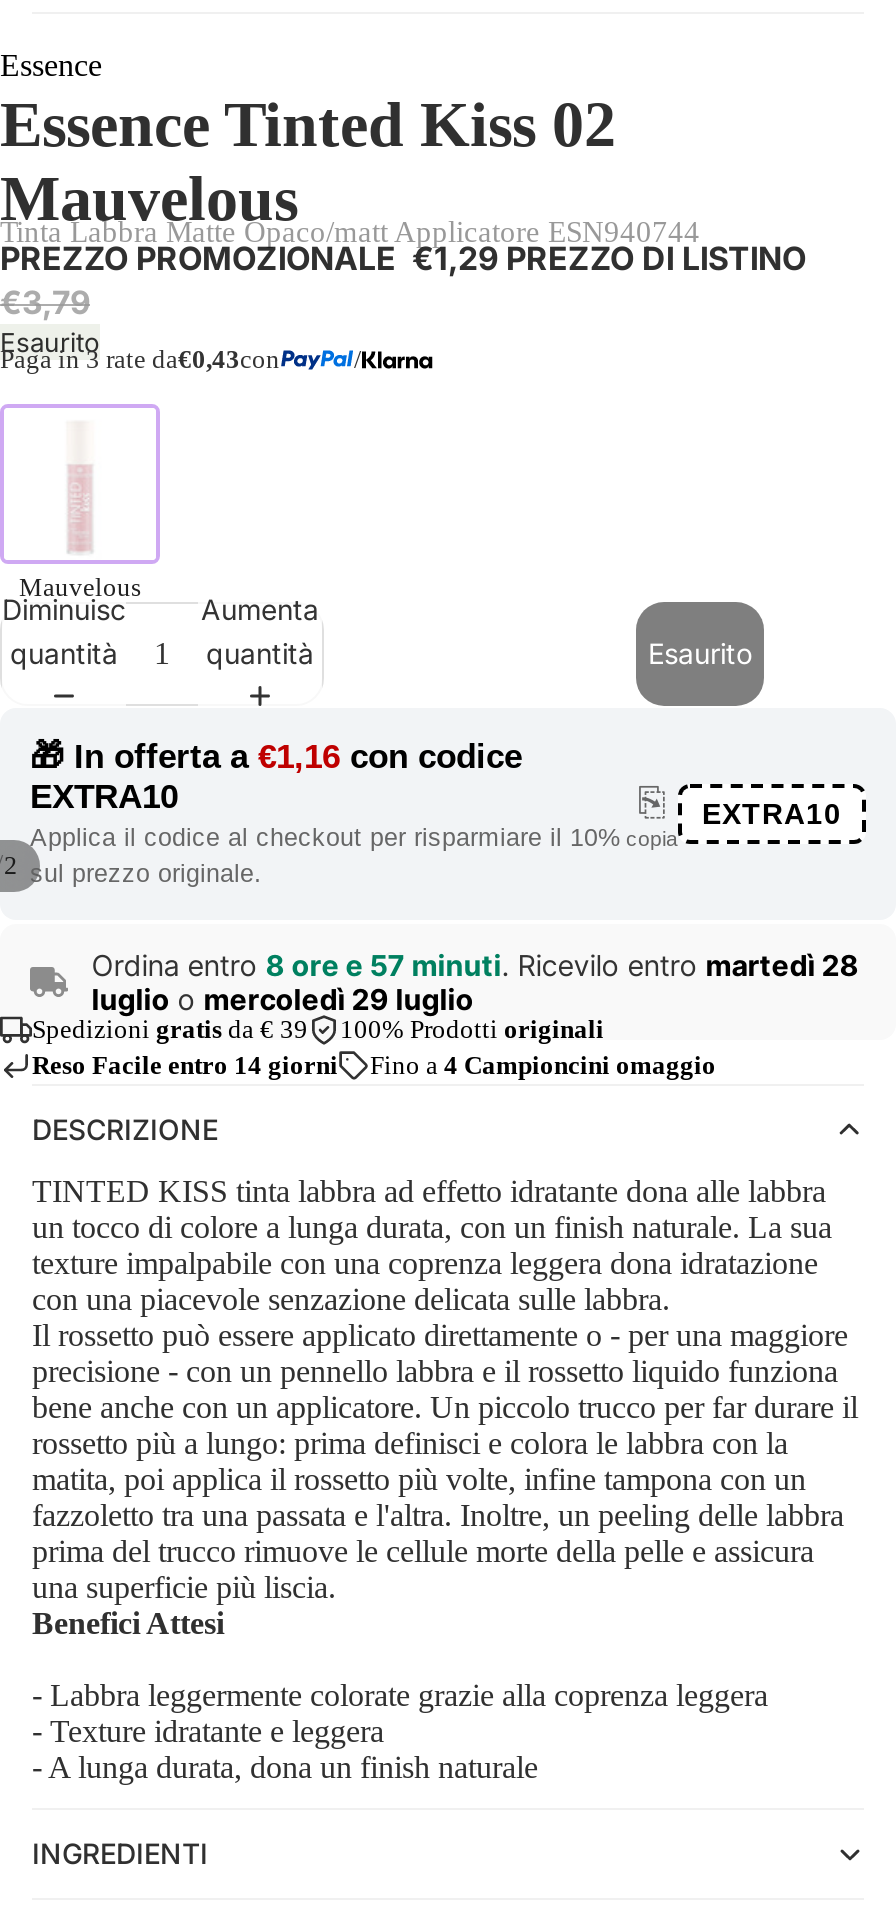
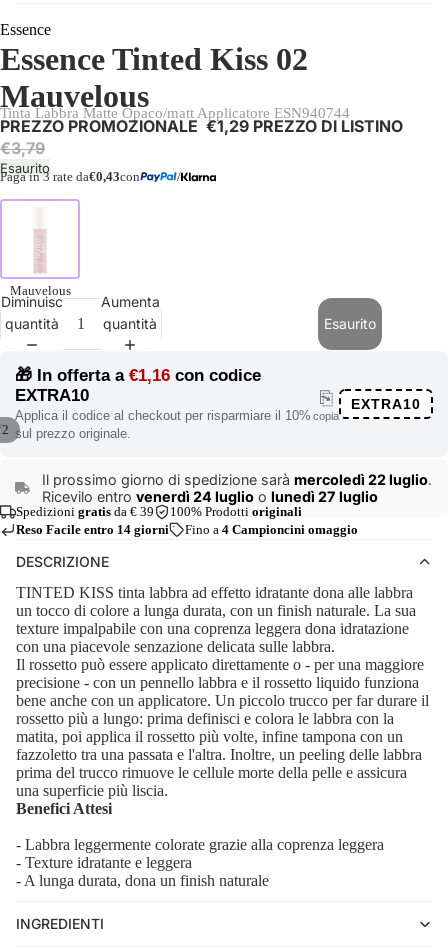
- Ordina entro 8 ore e 57 minuti. Ricevilo entro martedì 28
- luglio o mercoledì 29 luglio
+ Il prossimo giorno di spedizione sarà mercoledì 22 luglio.
+ Ricevilo entro venerdì 24 luglio o lunedì 27 luglio
